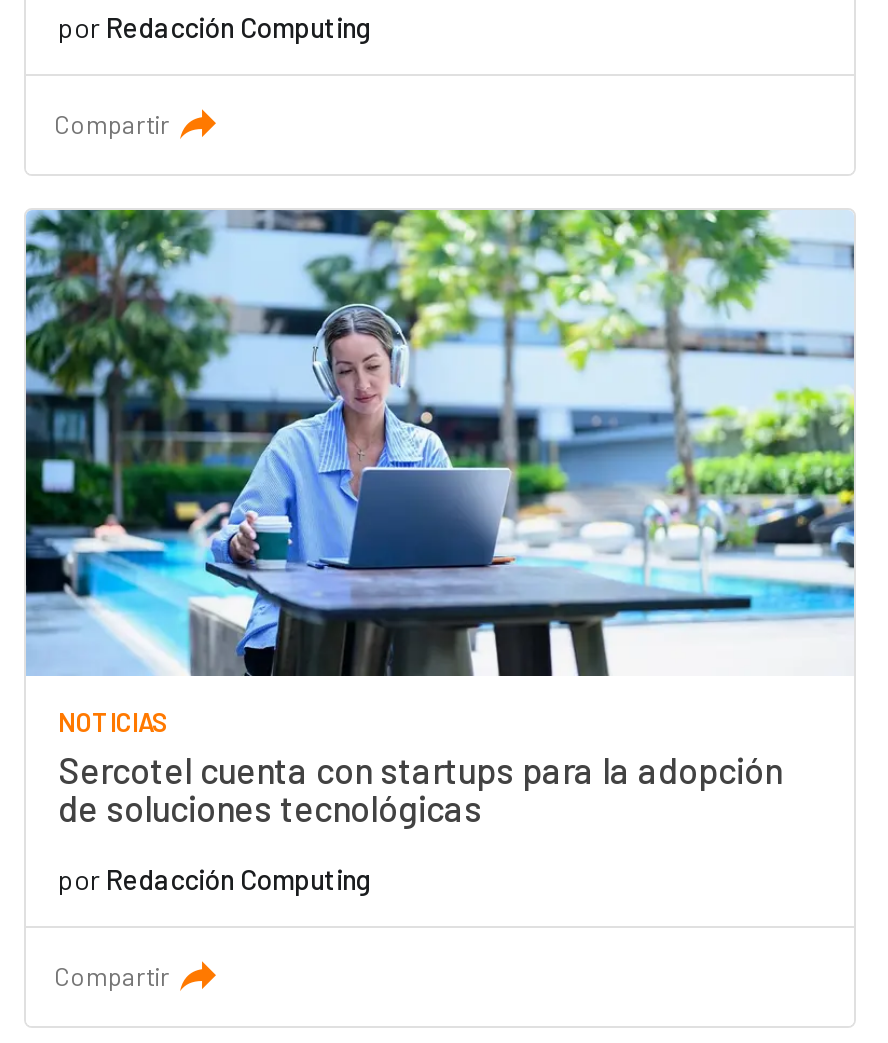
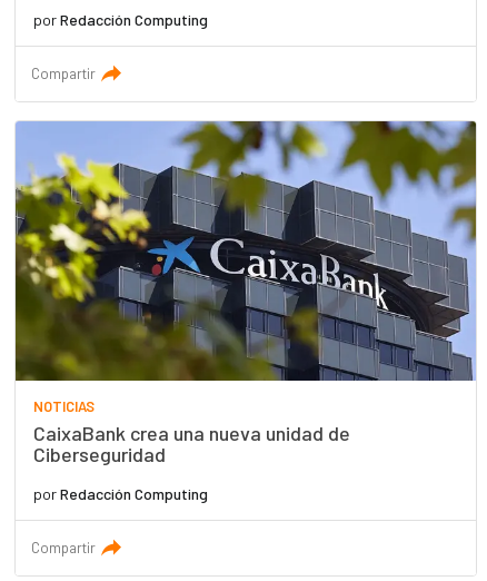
- [image]
- Sercotel cuenta con startups para la adopción
- de soluciones tecnológicas
+ [image]
+ CaixaBank crea una nueva unidad de
+ Ciberseguridad
